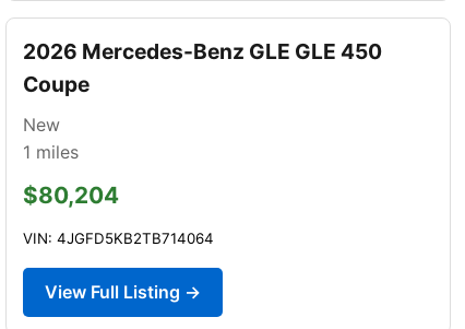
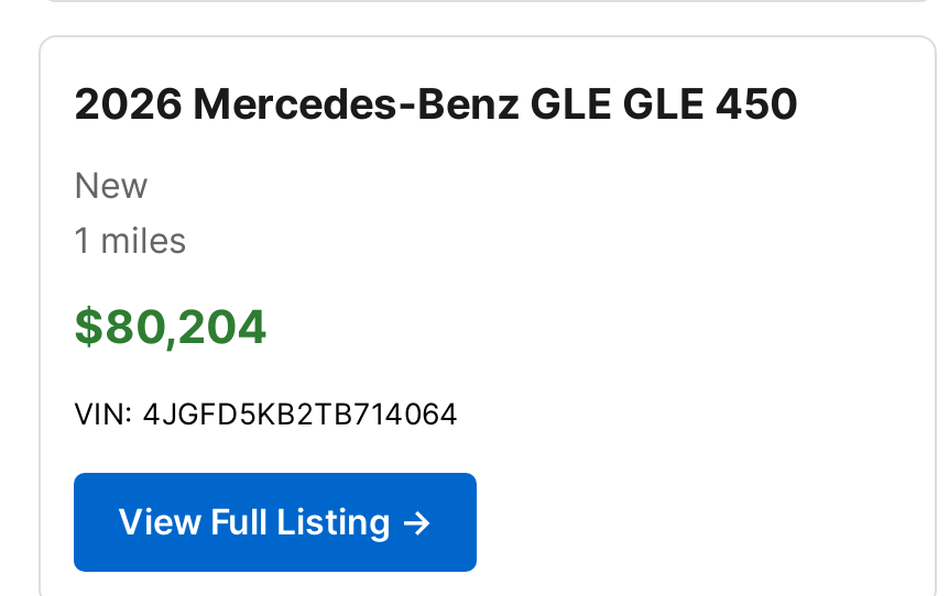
- Coupe
